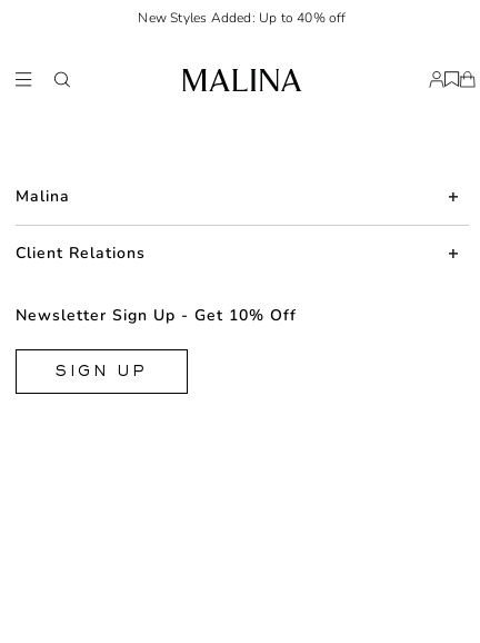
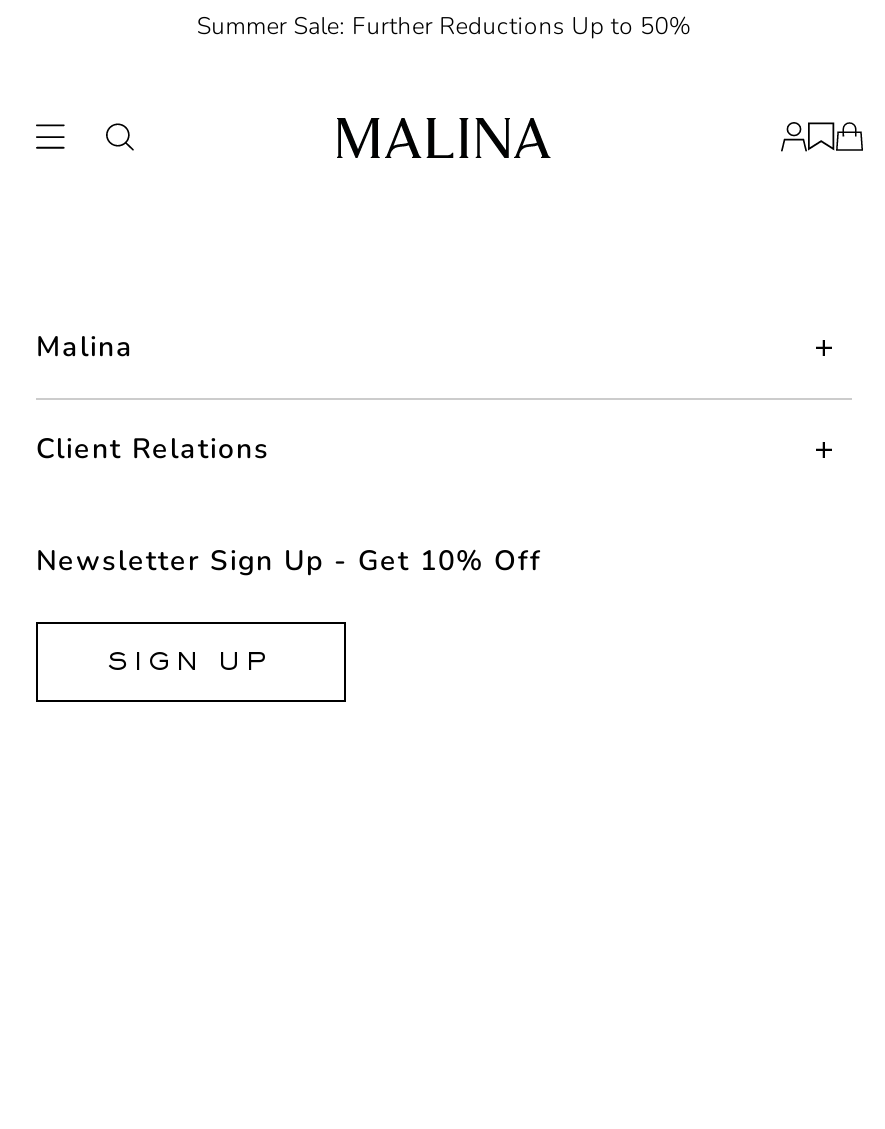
- New Styles Added: Up to 40% off
+ Summer Sale: Further Reductions Up to 50%
